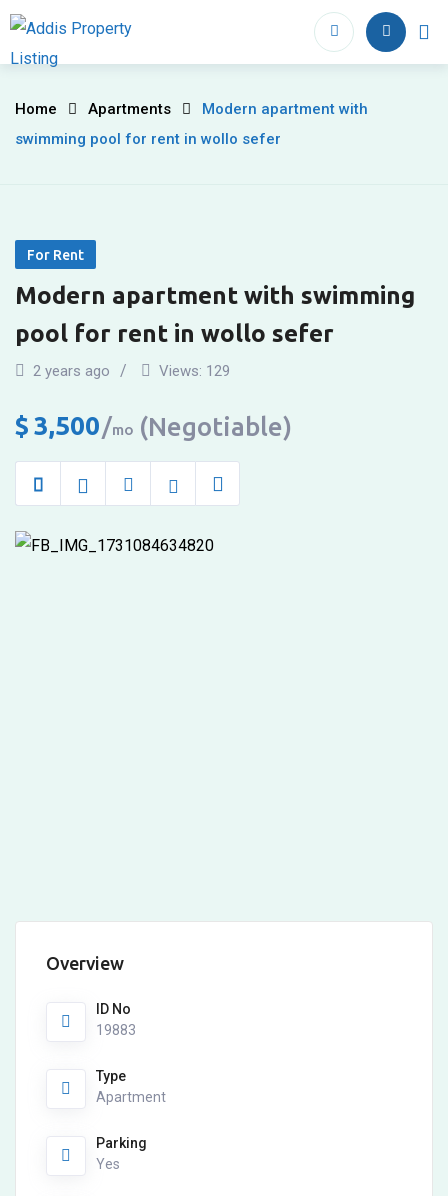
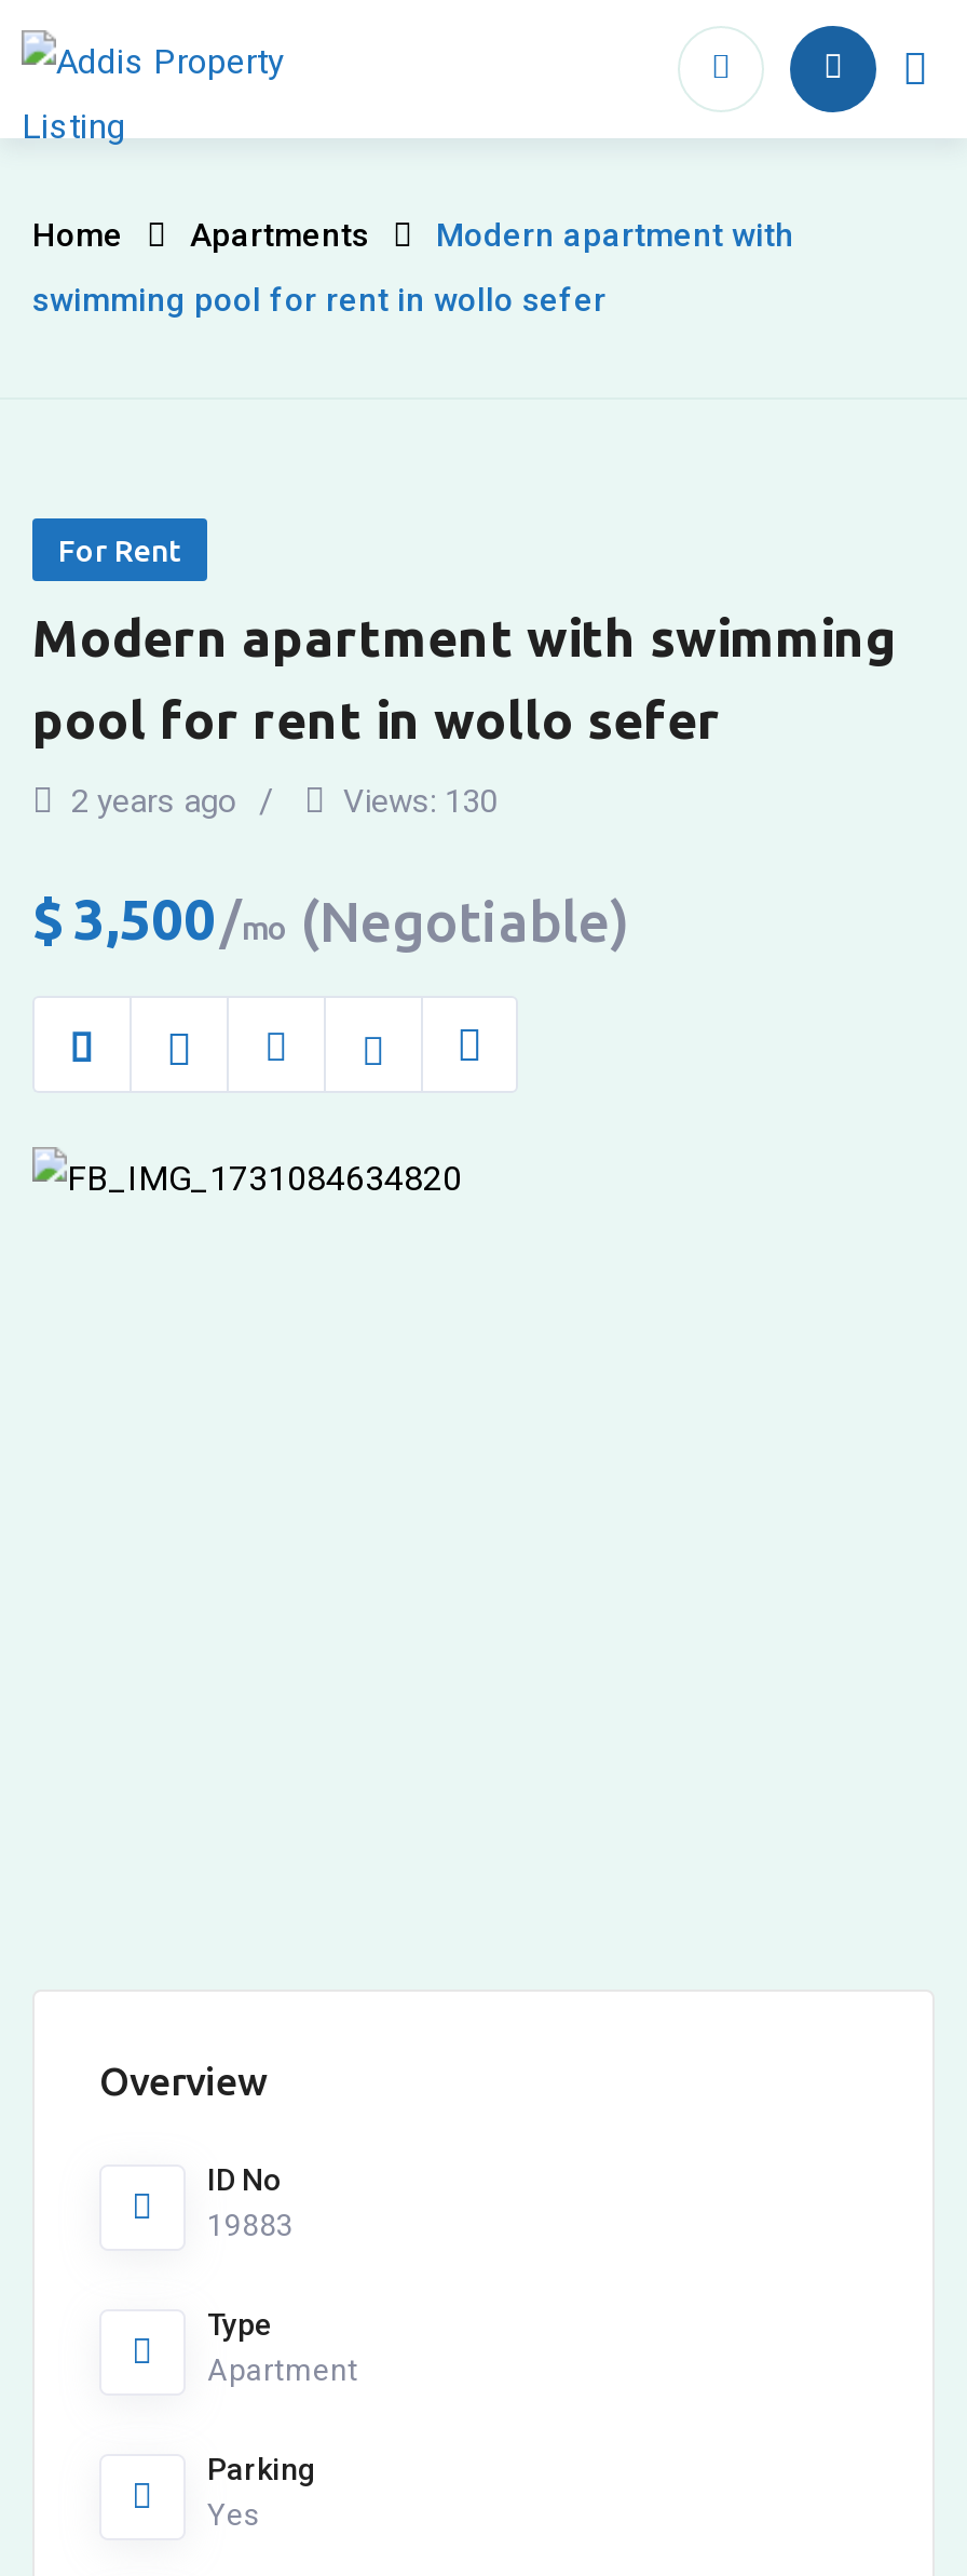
- Views: 129
+ Views: 130
